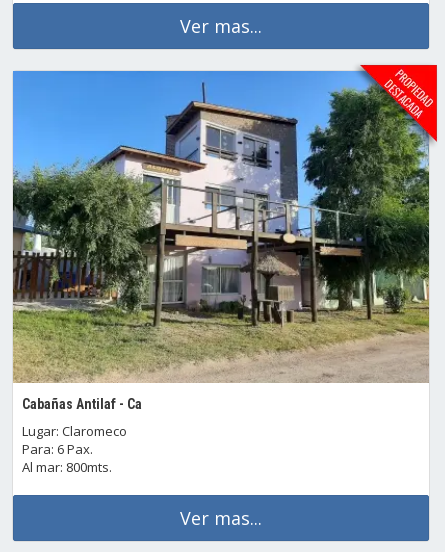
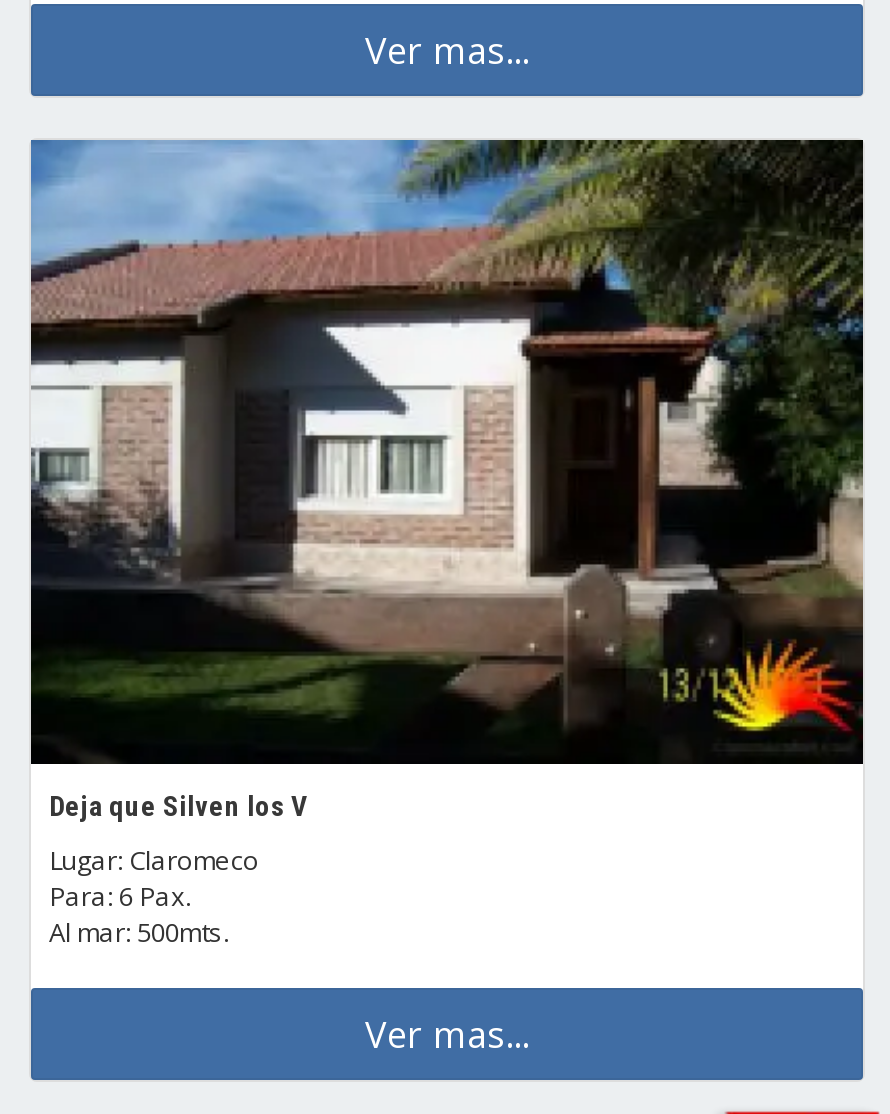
- [image]
- Cabañas Antilaf - Ca
+ [image]
+ Deja que Silven los V

- Al mar: 800mts.
+ Al mar: 500mts.
